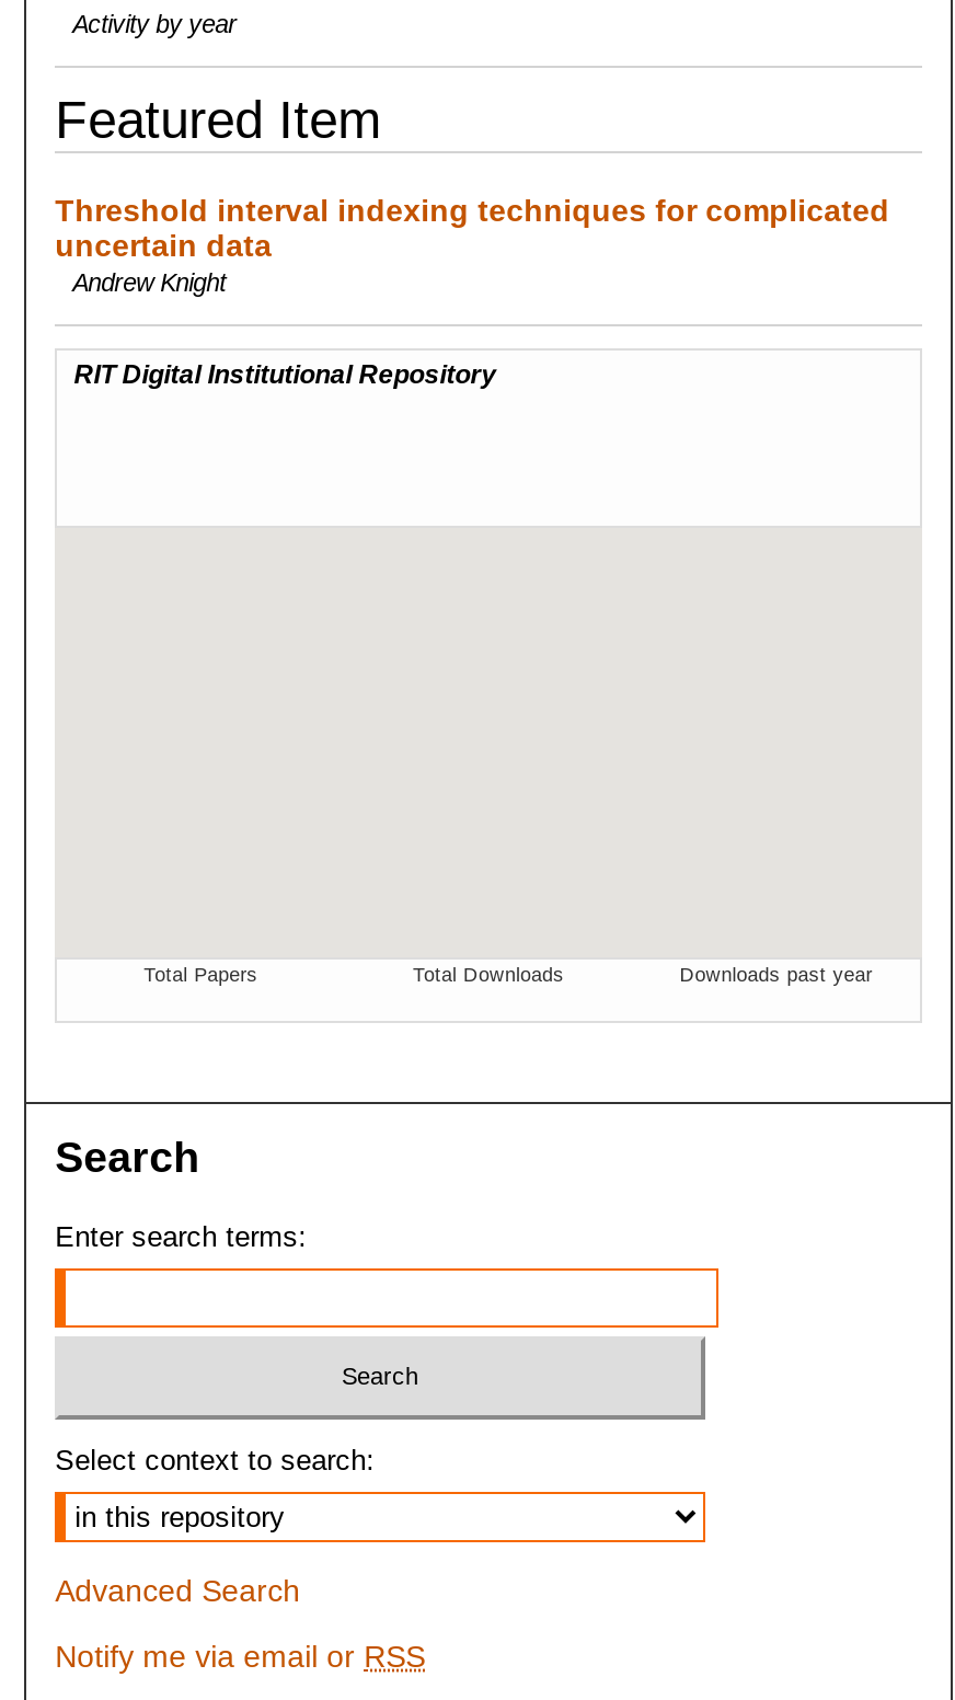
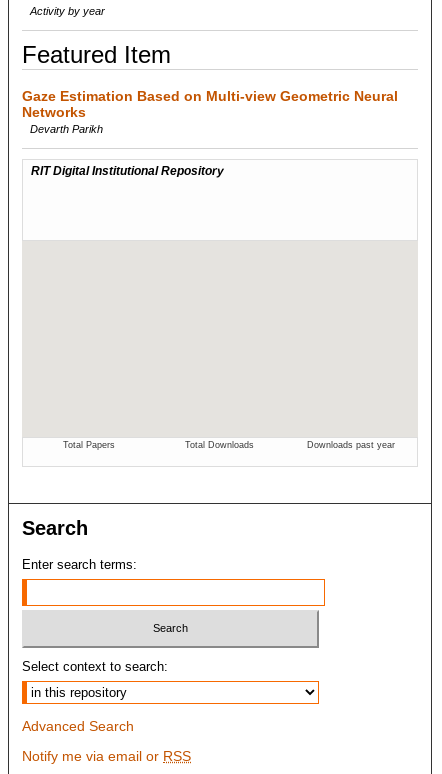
- Threshold interval indexing techniques for complicated
- uncertain data
- Andrew Knight
+ Gaze Estimation Based on Multi-view Geometric Neural
+ Networks
+ Devarth Parikh
